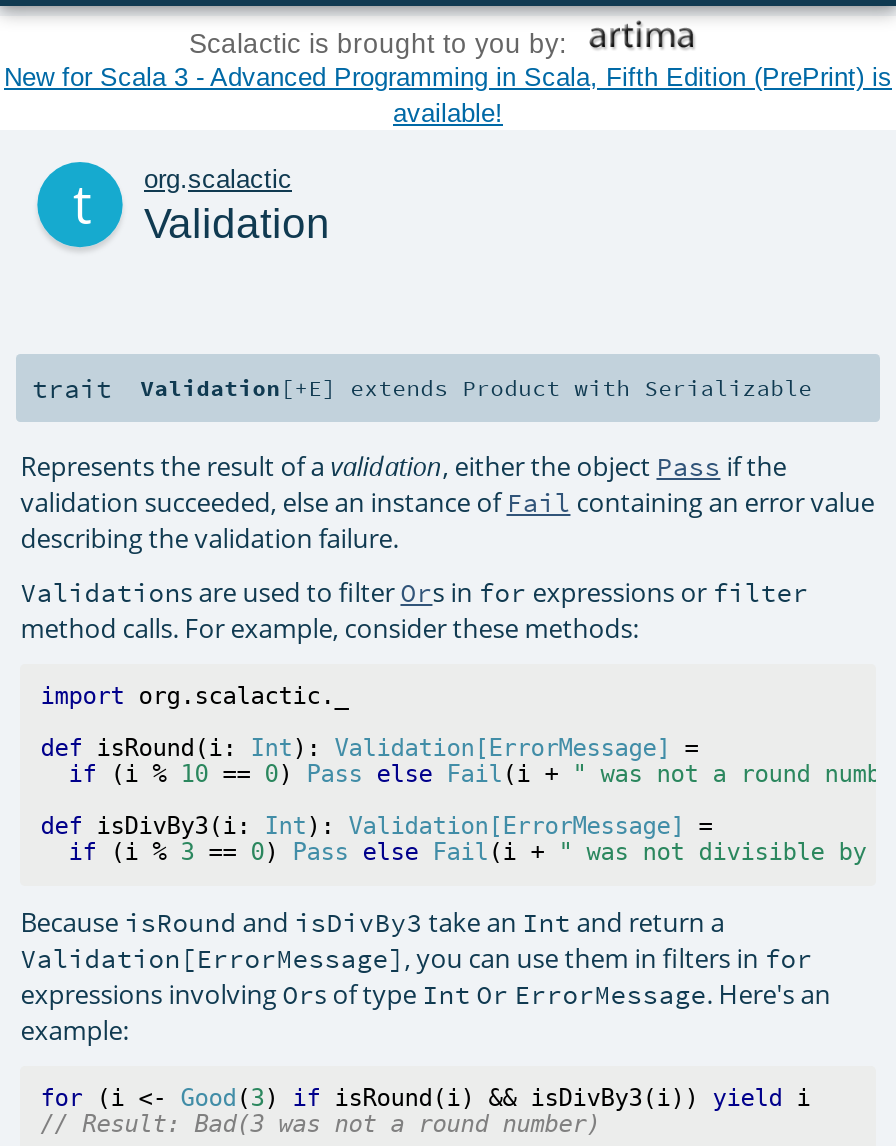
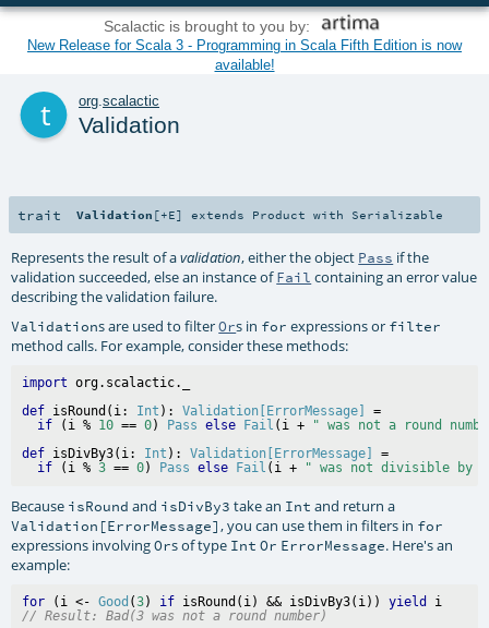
- New for Scala 3 - Advanced Programming in Scala, Fifth Edition (PrePrint) is
+ New Release for Scala 3 - Programming in Scala Fifth Edition is now
